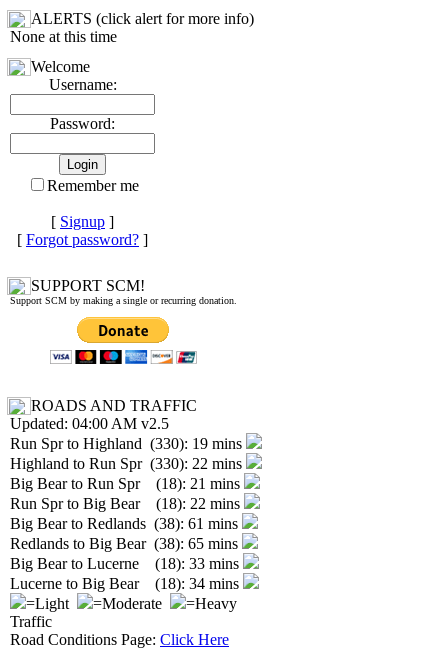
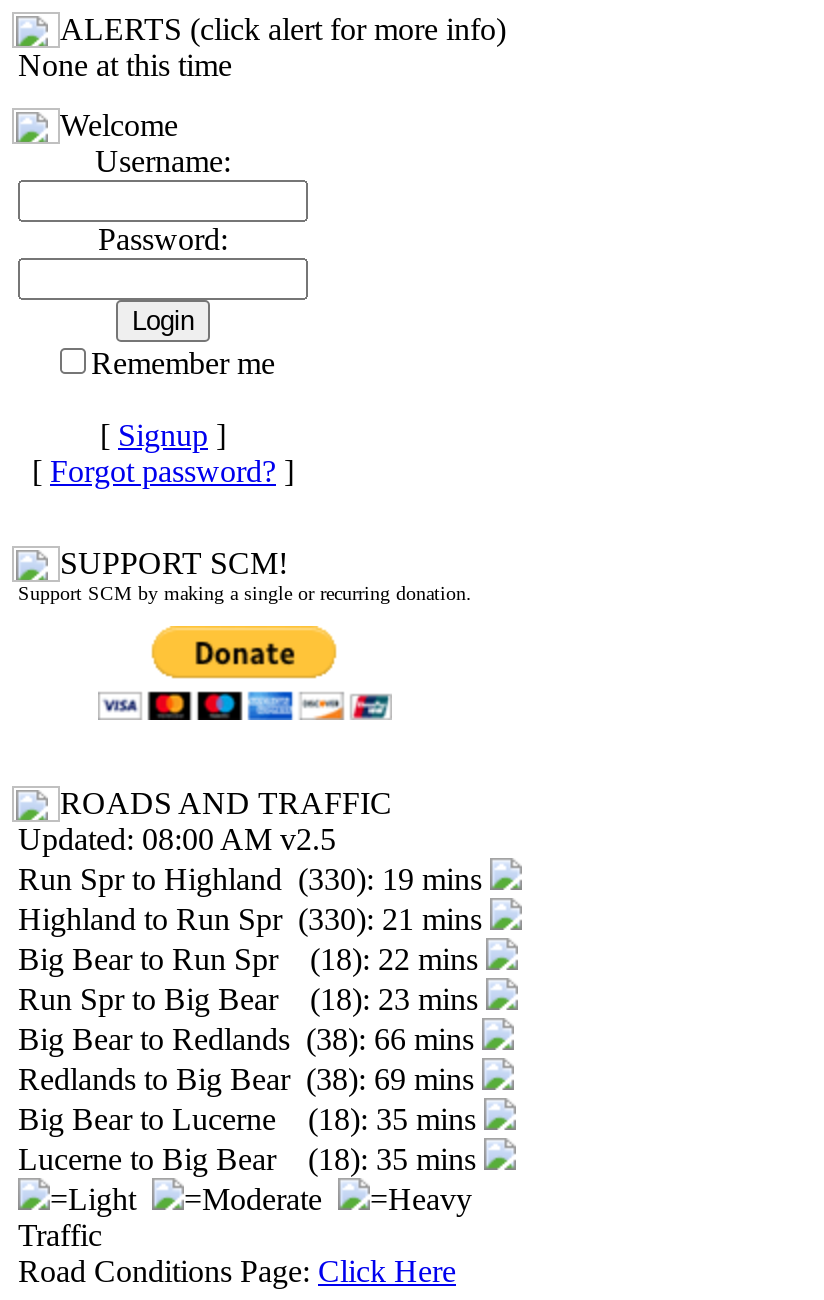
- Updated: 04:00 AM v2.5
+ Updated: 08:00 AM v2.5

- Highland to Run Spr (330): 22 mins
+ Highland to Run Spr (330): 21 mins

- Big Bear to Run Spr (18): 21 mins
+ Big Bear to Run Spr (18): 22 mins

- Run Spr to Big Bear (18): 22 mins
+ Run Spr to Big Bear (18): 23 mins

- Big Bear to Redlands (38): 61 mins
+ Big Bear to Redlands (38): 66 mins

- Redlands to Big Bear (38): 65 mins
+ Redlands to Big Bear (38): 69 mins

- Big Bear to Lucerne (18): 33 mins
+ Big Bear to Lucerne (18): 35 mins

- Lucerne to Big Bear (18): 34 mins
+ Lucerne to Big Bear (18): 35 mins
